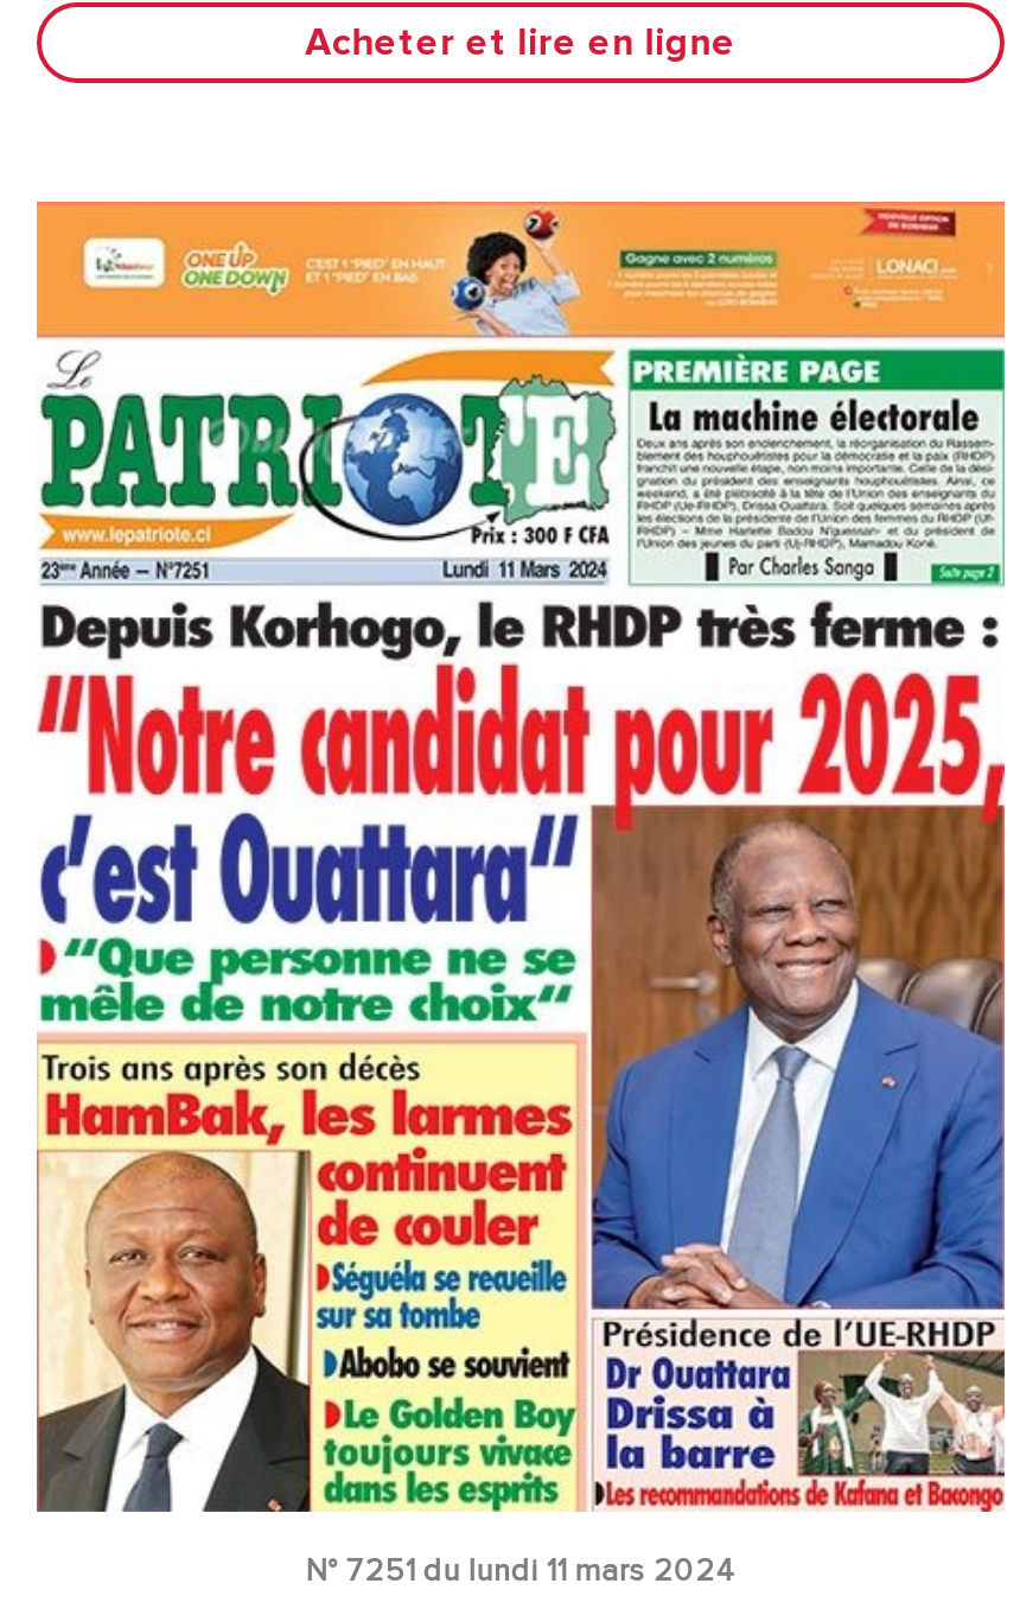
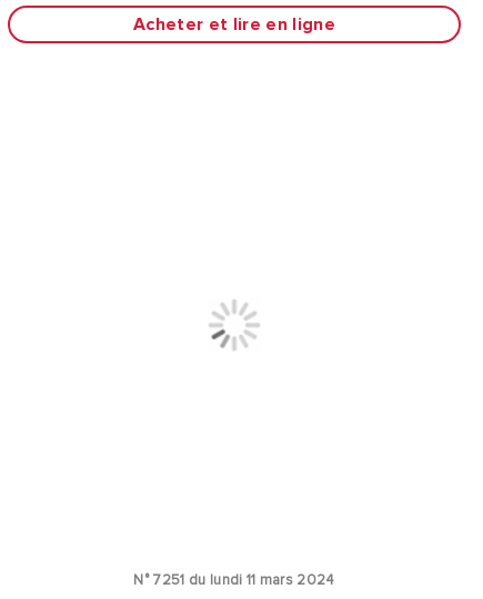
- [image]
